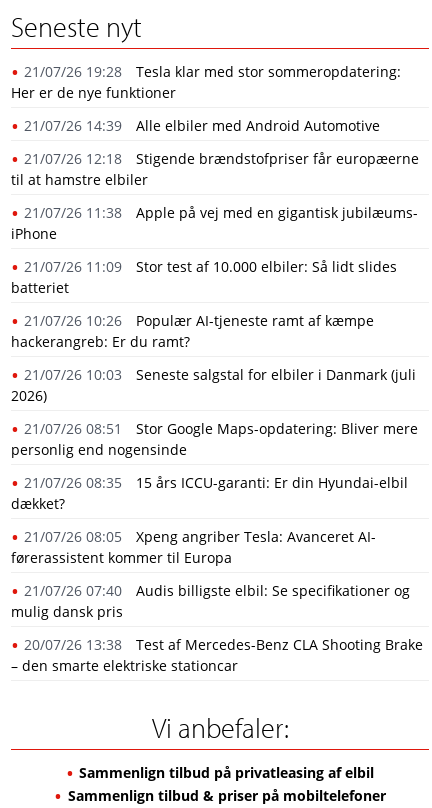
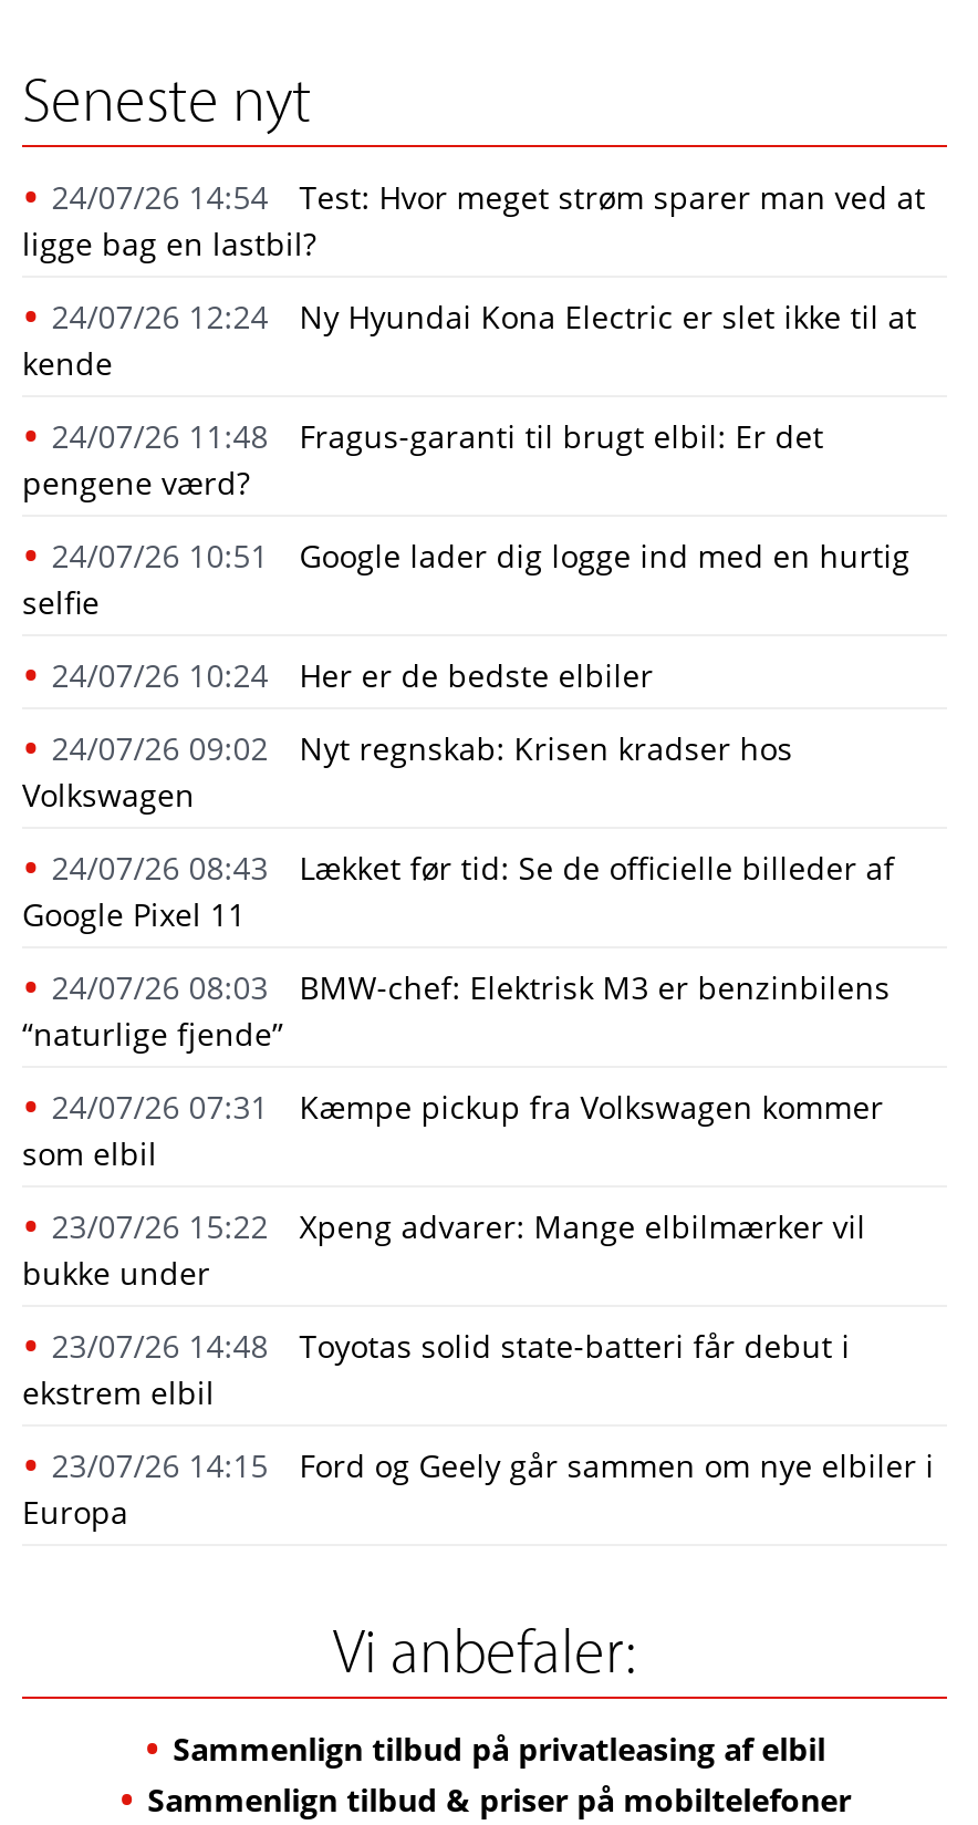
- 21/07/26 19:28
- Tesla klar med stor sommeropdatering:
- Her er de nye funktioner
+ 24/07/26 14:54
+ Test: Hvor meget strøm sparer man ved at
+ ligge bag en lastbil?

- 21/07/26 14:39
- Alle elbiler med Android Automotive
+ 24/07/26 12:24
+ Ny Hyundai Kona Electric er slet ikke til at
+ kende

- 21/07/26 12:18
- Stigende brændstofpriser får europæerne
- til at hamstre elbiler
+ 24/07/26 11:48
+ Fragus-garanti til brugt elbil: Er det
+ pengene værd?

- 21/07/26 11:38
- Apple på vej med en gigantisk jubilæums-
- iPhone
+ 24/07/26 10:51
+ Google lader dig logge ind med en hurtig
+ selfie

- 21/07/26 11:09
- Stor test af 10.000 elbiler: Så lidt slides
- batteriet
+ 24/07/26 10:24
+ Her er de bedste elbiler

- 21/07/26 10:26
- Populær AI-tjeneste ramt af kæmpe
- hackerangreb: Er du ramt?
+ 24/07/26 09:02
+ Nyt regnskab: Krisen kradser hos
+ Volkswagen

- 21/07/26 10:03
- Seneste salgstal for elbiler i Danmark (juli
- 2026)
+ 24/07/26 08:43
+ Lækket før tid: Se de officielle billeder af
+ Google Pixel 11

- 21/07/26 08:51
- Stor Google Maps-opdatering: Bliver mere
- personlig end nogensinde
+ 24/07/26 08:03
+ BMW-chef: Elektrisk M3 er benzinbilens
+ “naturlige fjende”

- 21/07/26 08:35
- 15 års ICCU-garanti: Er din Hyundai-elbil
- dækket?
+ 24/07/26 07:31
+ Kæmpe pickup fra Volkswagen kommer
+ som elbil

- 21/07/26 08:05
- Xpeng angriber Tesla: Avanceret AI-
- førerassistent kommer til Europa
+ 23/07/26 15:22
+ Xpeng advarer: Mange elbilmærker vil
+ bukke under

- 21/07/26 07:40
- Audis billigste elbil: Se specifikationer og
- mulig dansk pris
+ 23/07/26 14:48
+ Toyotas solid state-batteri får debut i
+ ekstrem elbil

- 20/07/26 13:38
- Test af Mercedes-Benz CLA Shooting Brake
- – den smarte elektriske stationcar
+ 23/07/26 14:15
+ Ford og Geely går sammen om nye elbiler i
+ Europa
